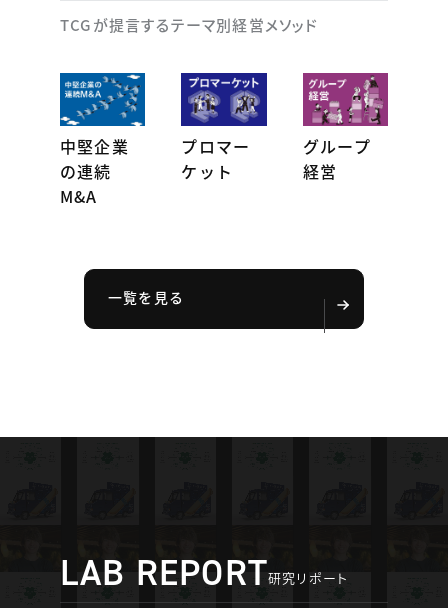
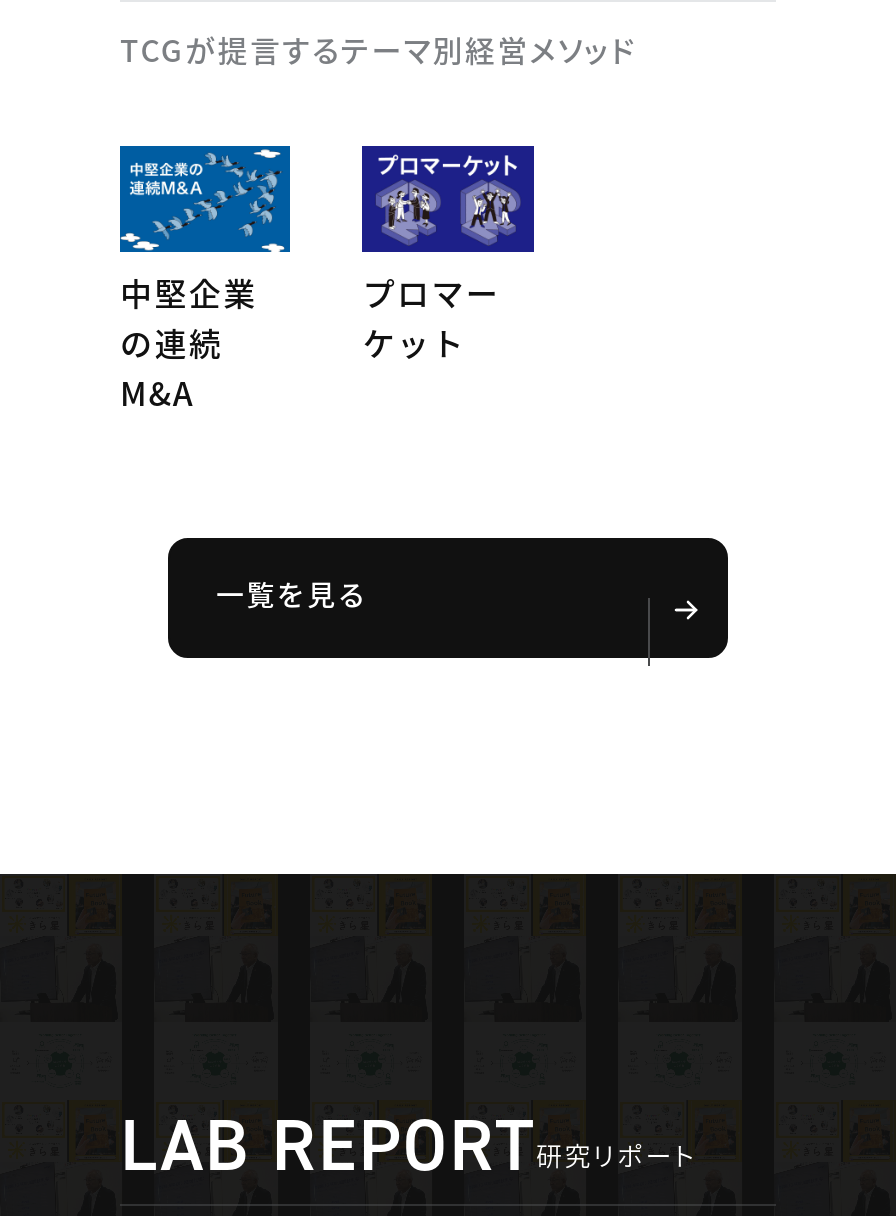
- [image]
- グループ
- 経営
